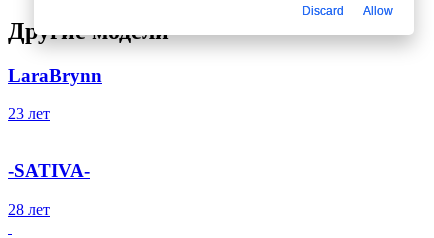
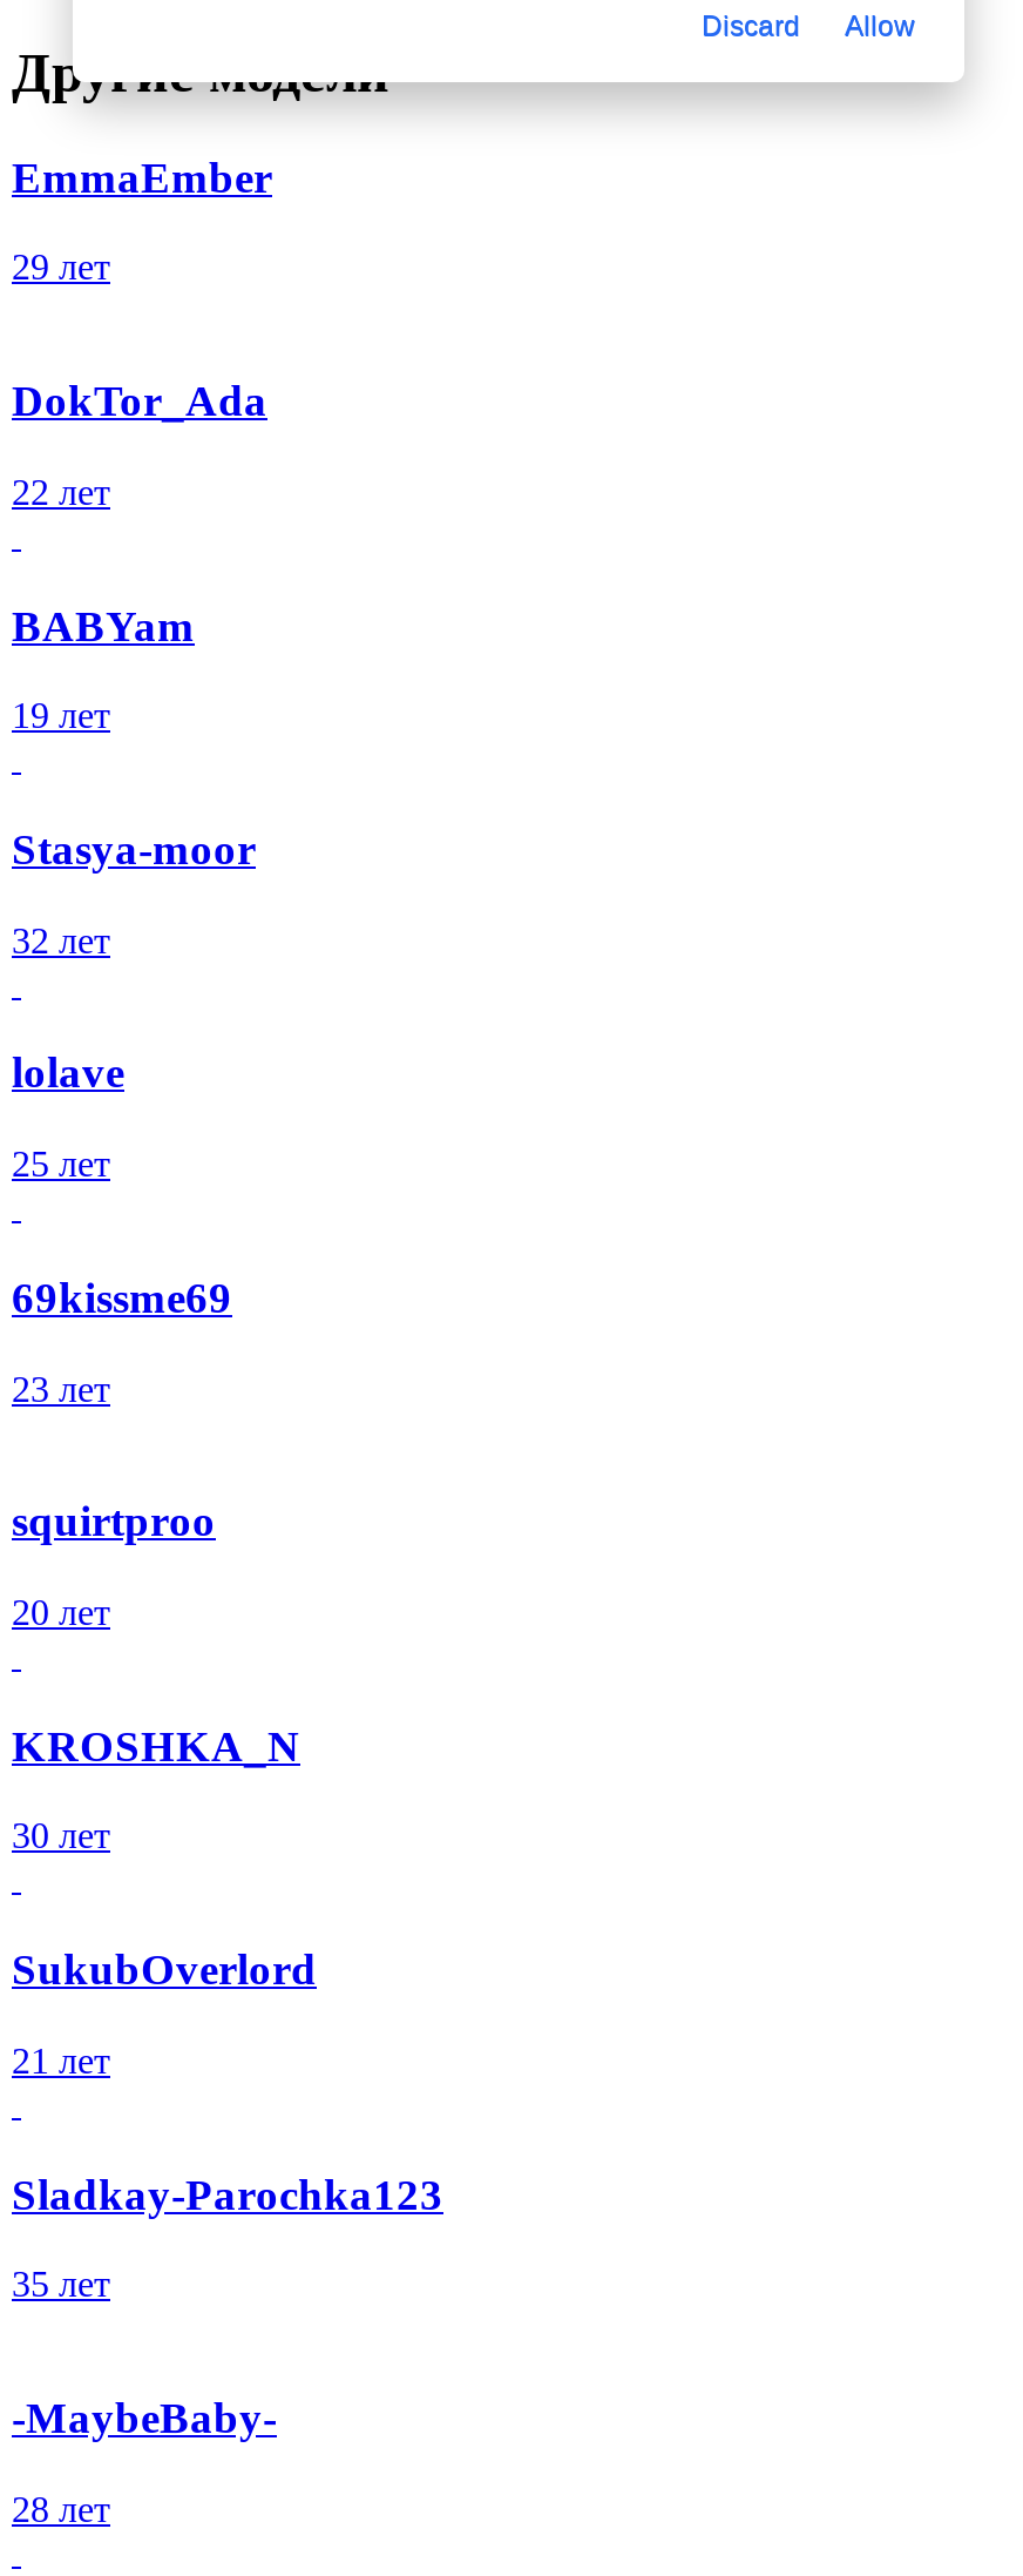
- LaraBrynn
+ EmmaEmber
+ 29 лет
+ DokTor_Ada
+ 22 лет
+ BABYam
+ 19 лет
+ Stasya-moor
+ 32 лет
+ lolave
+ 25 лет
+ 69kissme69

- -SATIVA-
+ squirtproo
+ 20 лет
+ KROSHKA_N
+ 30 лет
+ SukubOverlord
+ 21 лет
+ Sladkay-Parochka123
+ 35 лет
+ -MaybeBaby-
